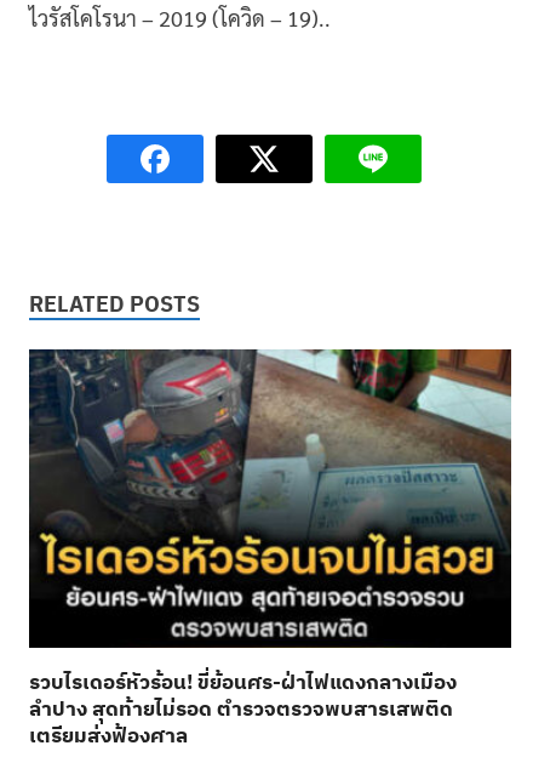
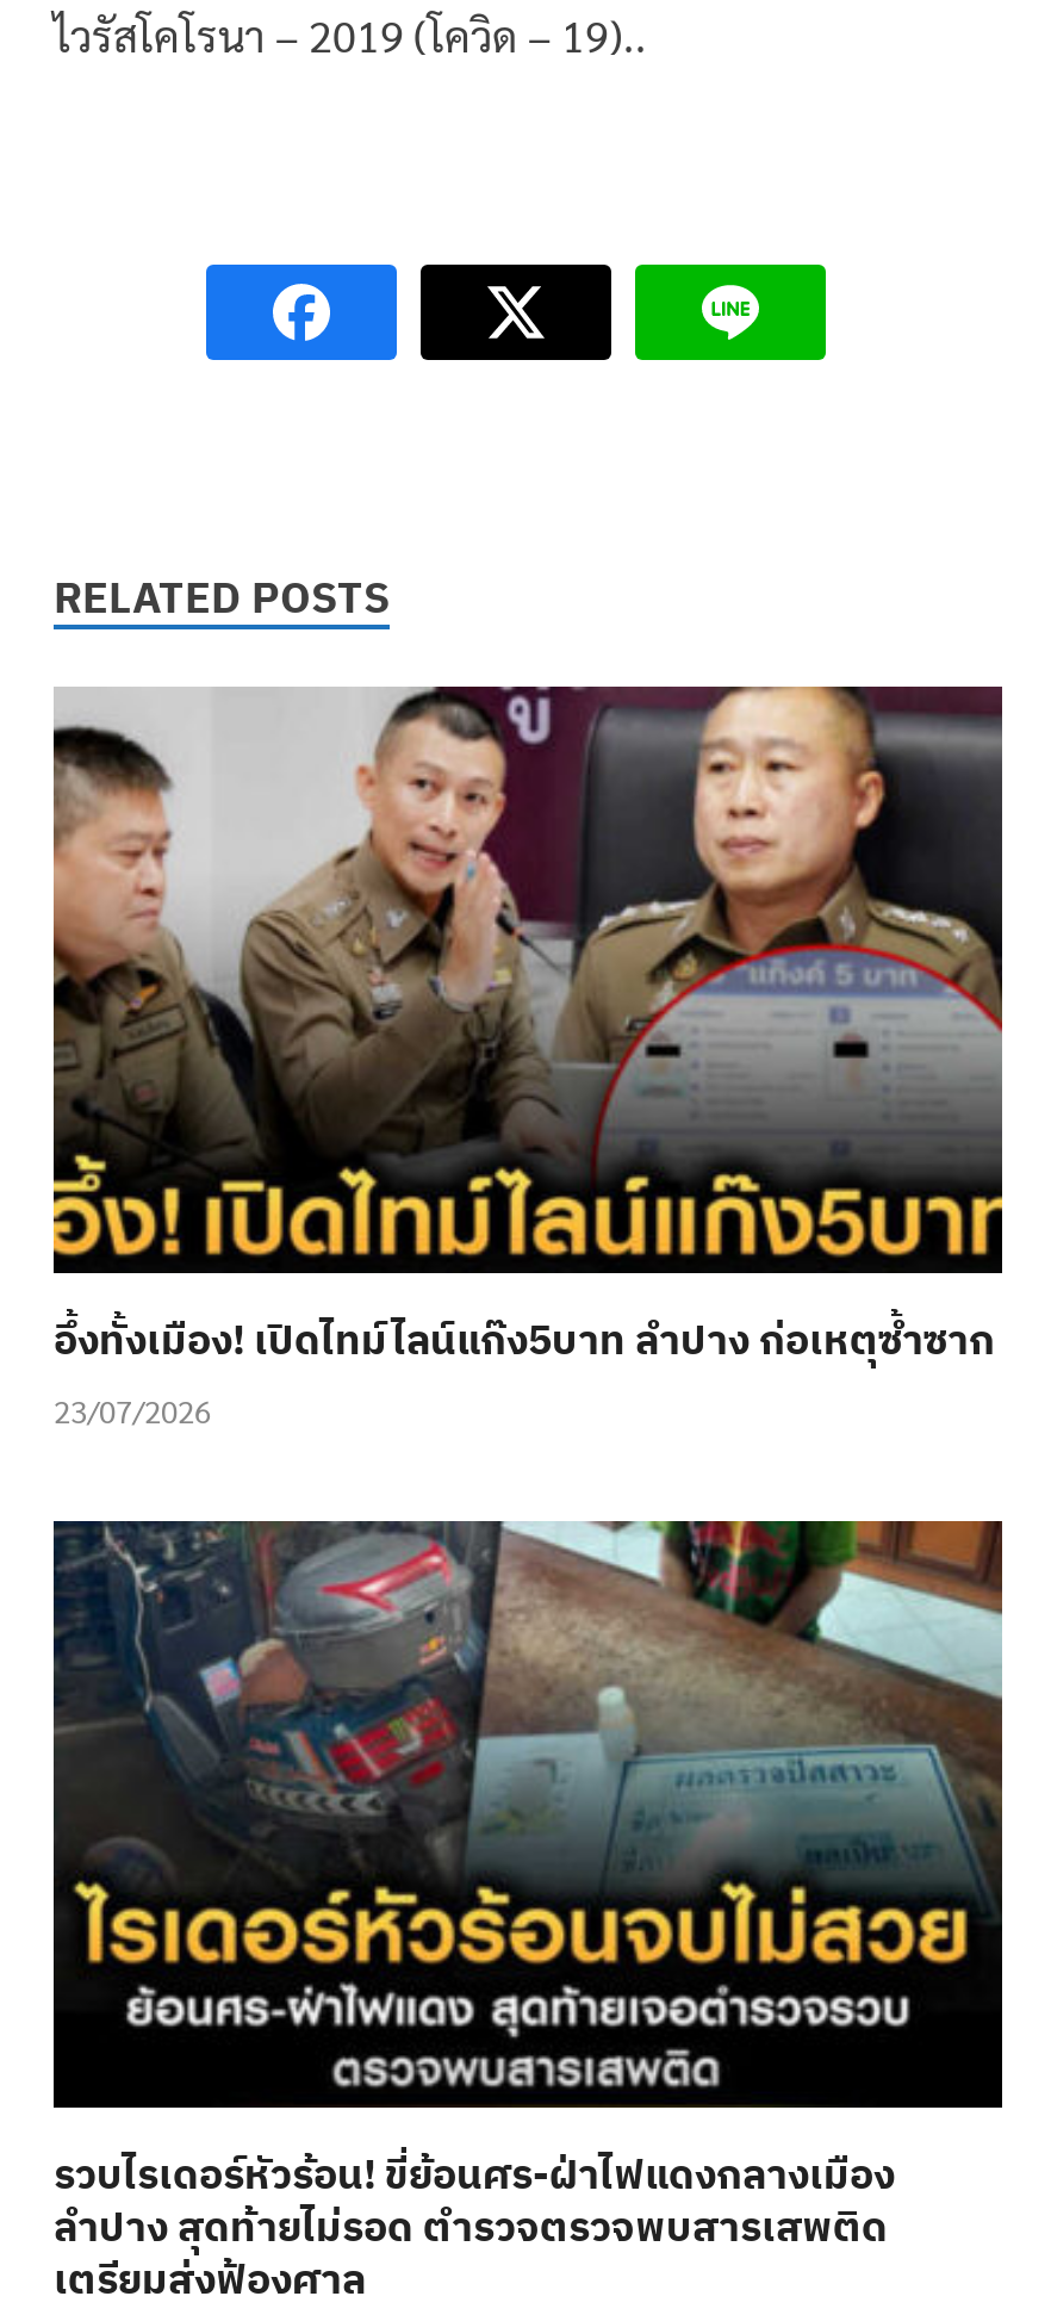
+ [image]
+ อึ้งทั้งเมือง! เปิดไทม์ไลน์แก๊ง5บาท ลำปาง ก่อเหตุซ้ำซาก
+ 23/07/2026
